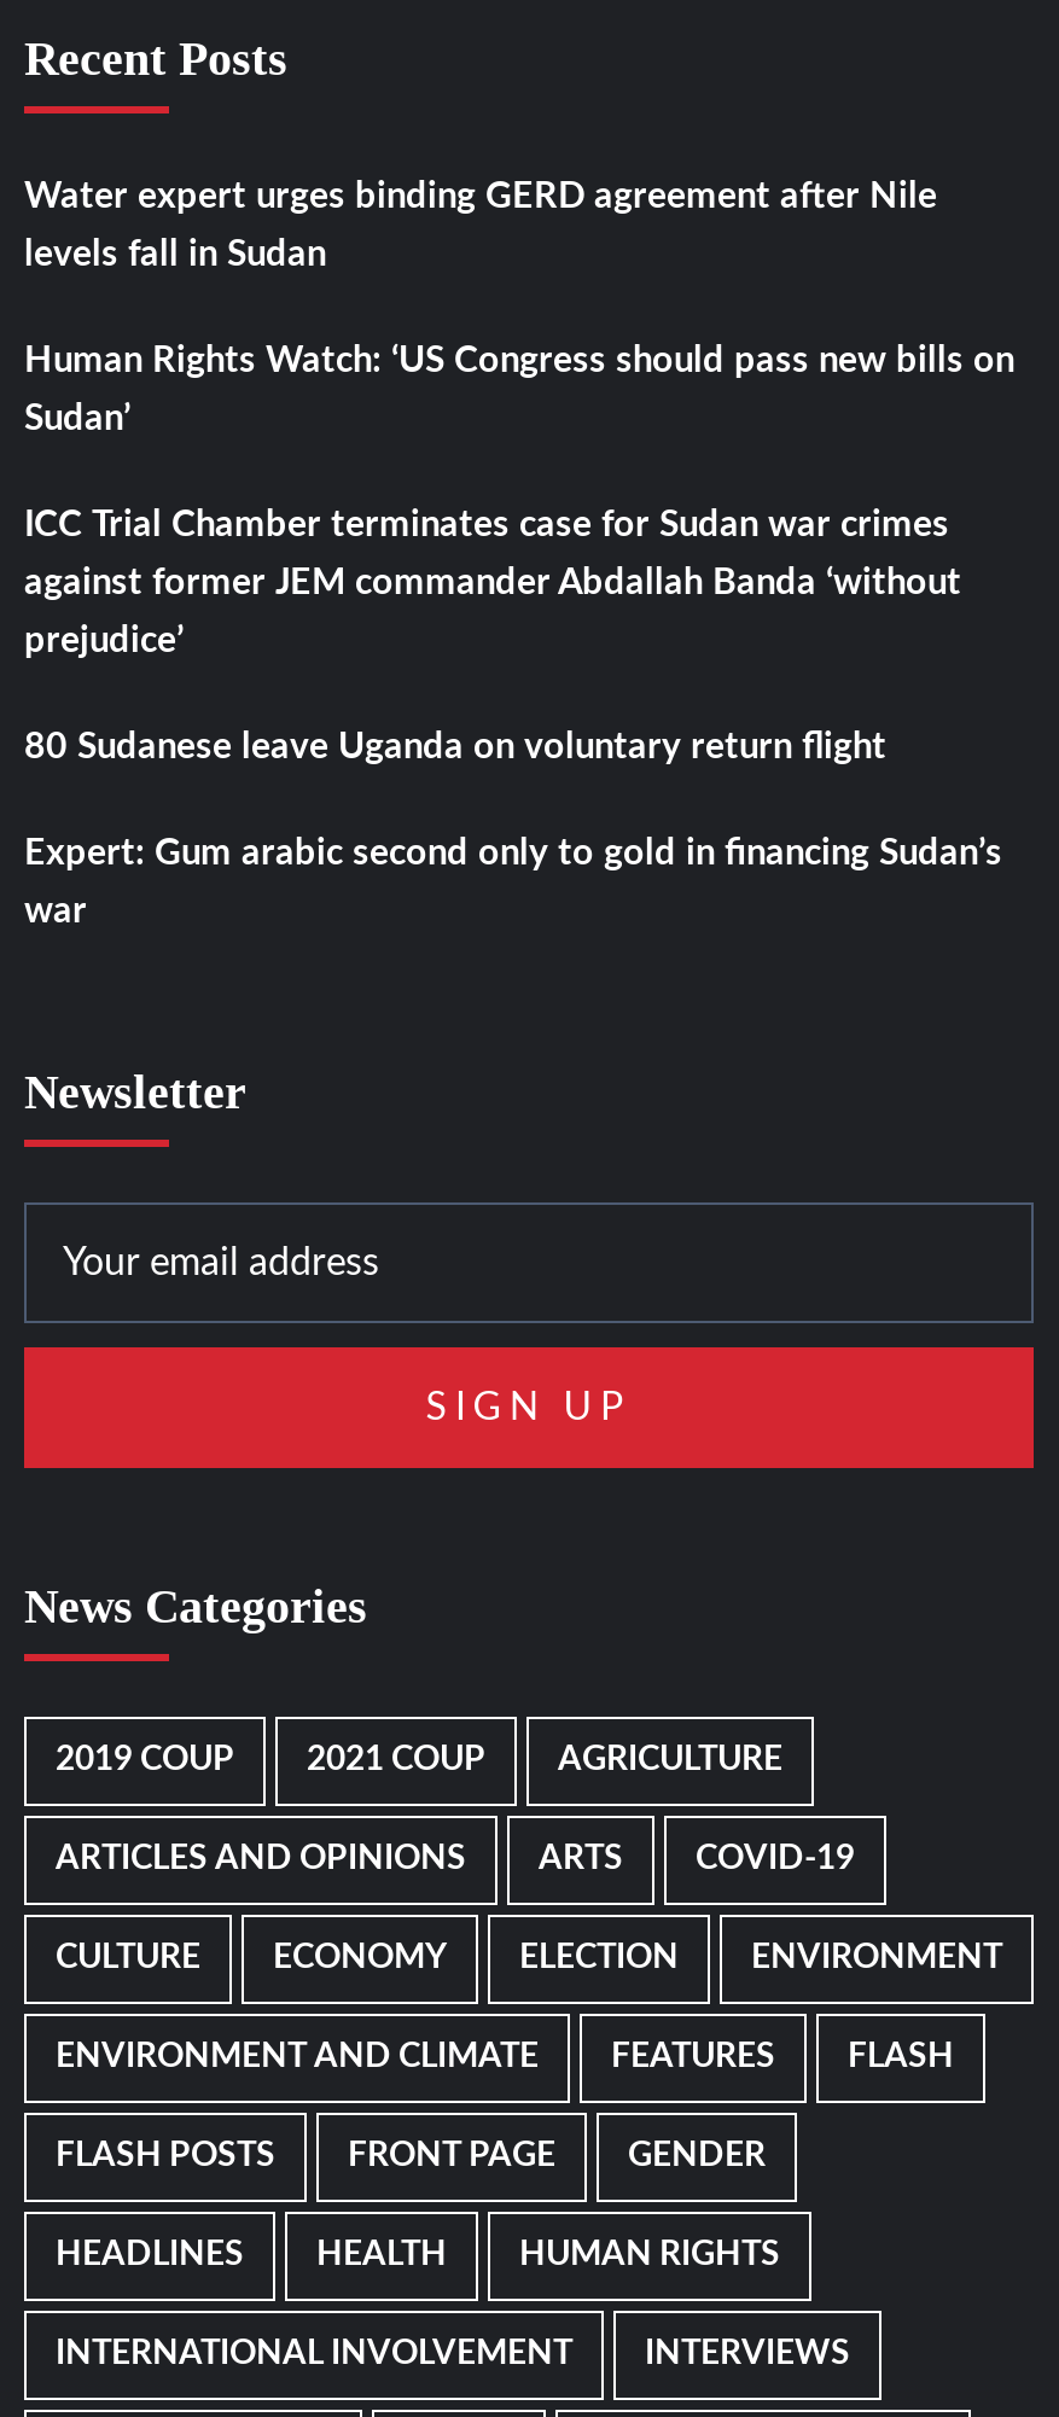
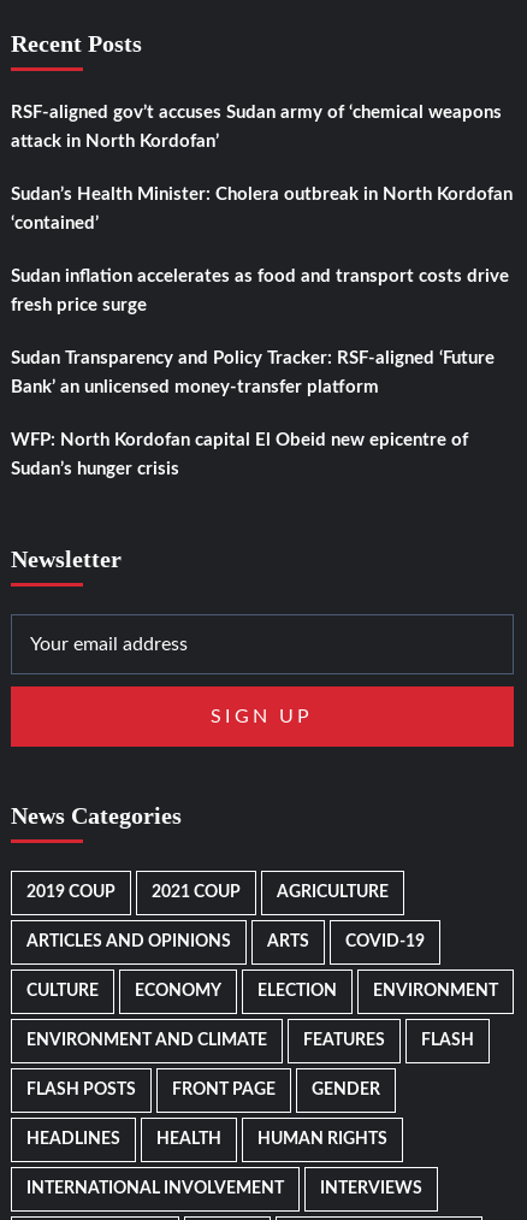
- Water expert urges binding GERD agreement after Nile
+ RSF-aligned gov’t accuses Sudan army of ‘chemical weapons

- levels fall in Sudan
+ attack in North Kordofan’

- Human Rights Watch: ‘US Congress should pass new bills on
+ Sudan’s Health Minister: Cholera outbreak in North Kordofan

- Sudan’
+ ‘contained’

- ICC Trial Chamber terminates case for Sudan war crimes
+ Sudan inflation accelerates as food and transport costs drive

- against former JEM commander Abdallah Banda ‘without
+ fresh price surge

- prejudice’
+ Sudan Transparency and Policy Tracker: RSF-aligned ‘Future

- 80 Sudanese leave Uganda on voluntary return flight
+ Bank’ an unlicensed money-transfer platform

- Expert: Gum arabic second only to gold in financing Sudan’s
+ WFP: North Kordofan capital El Obeid new epicentre of

- war
+ Sudan’s hunger crisis
